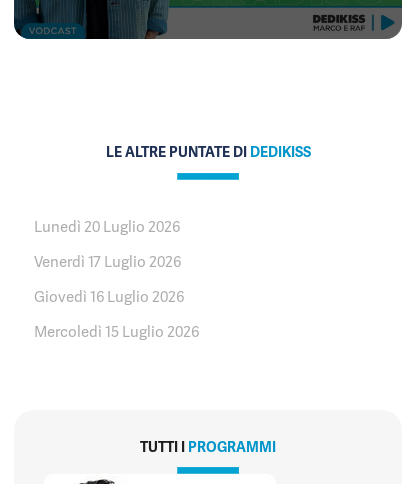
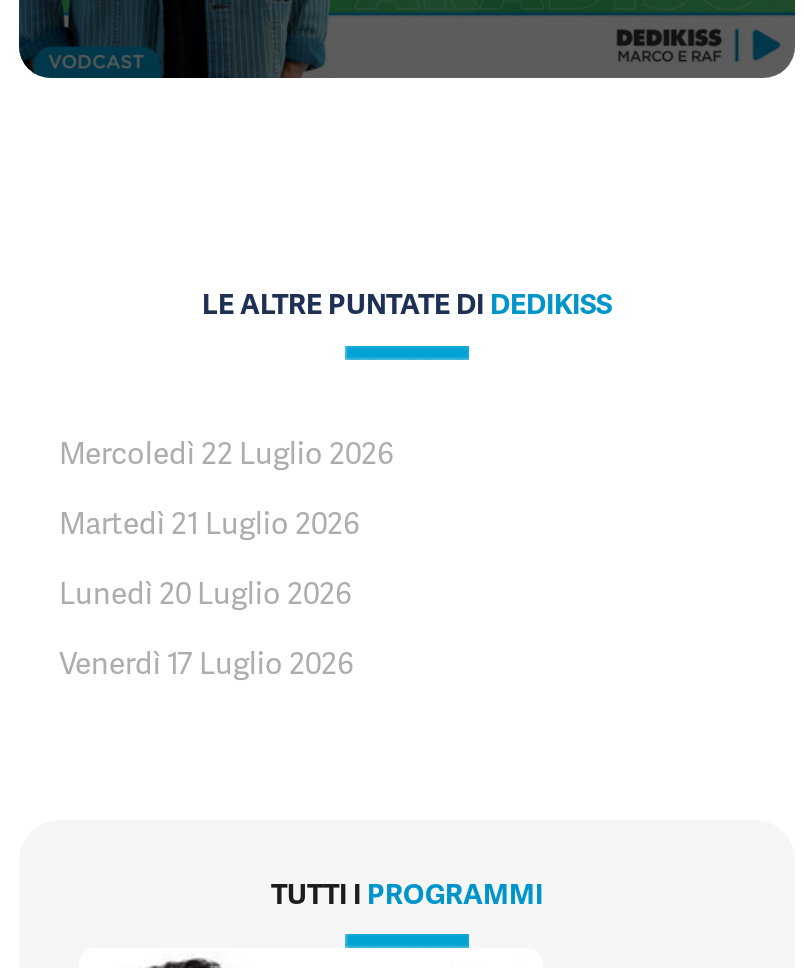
+ Mercoledì 22 Luglio 2026
+ Martedì 21 Luglio 2026

moved down: Lunedì 20 Luglio 2026 | Venerdì 17 Luglio 2026

- Giovedì 16 Luglio 2026
- Mercoledì 15 Luglio 2026
